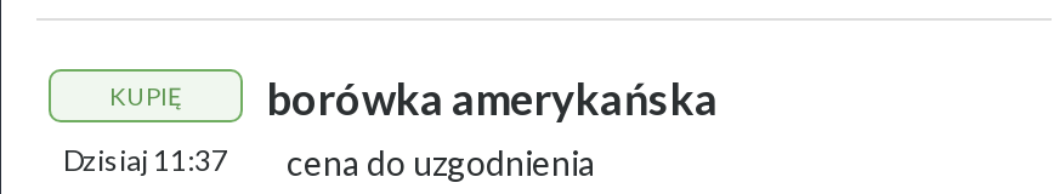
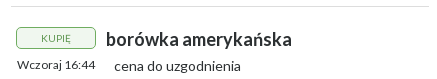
- Dzisiaj 11:37 cena do uzgodnienia
+ Wczoraj 16:44 cena do uzgodnienia
